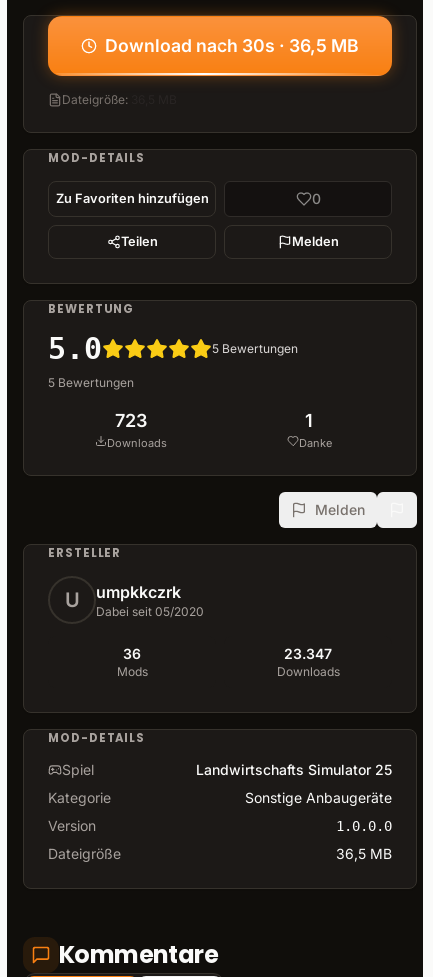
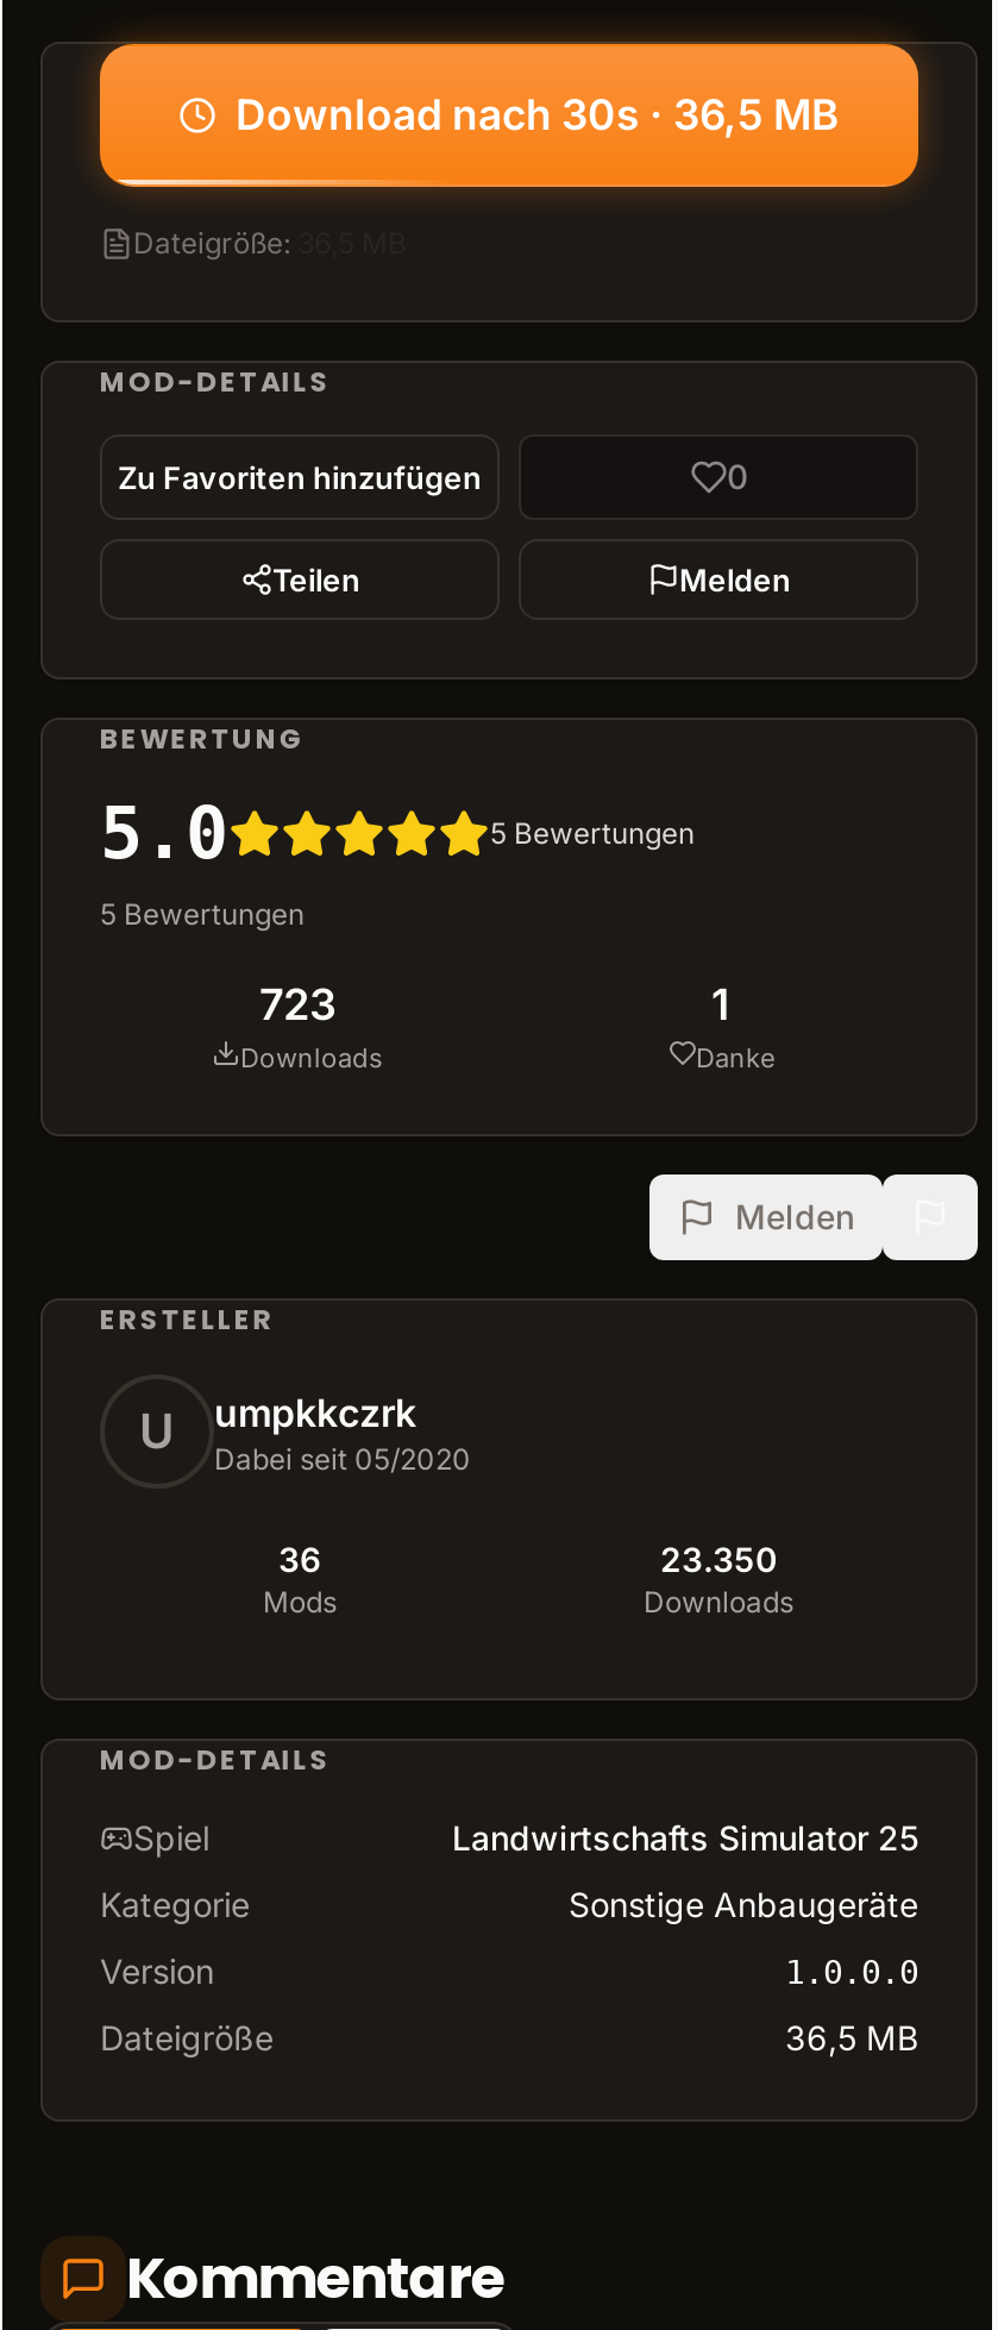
- 23.347
+ 23.350
